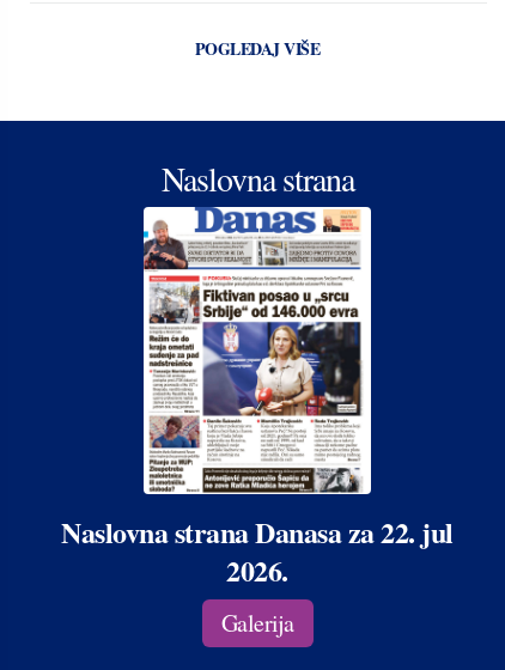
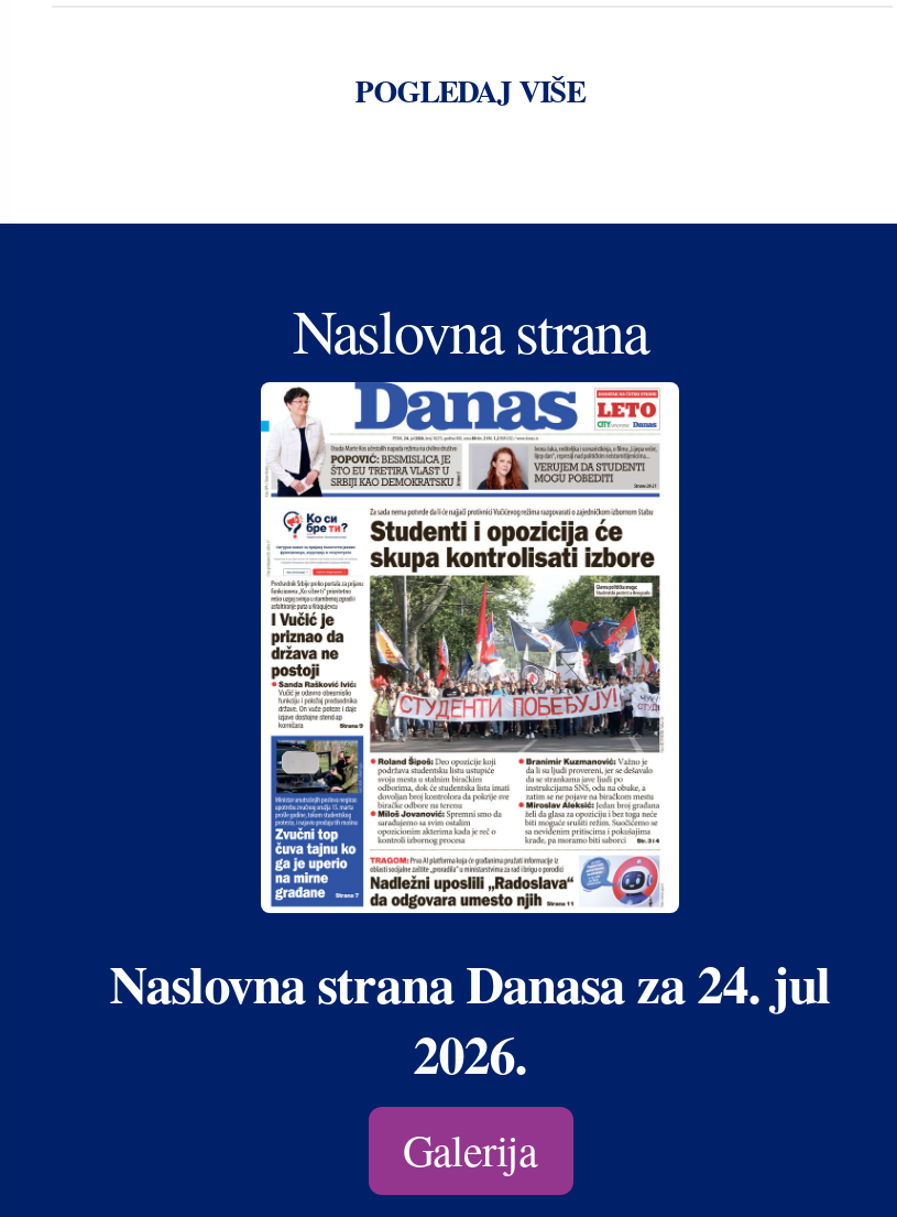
- [image]
- Naslovna strana Danasa za 22. jul
+ [image]
+ Naslovna strana Danasa za 24. jul
